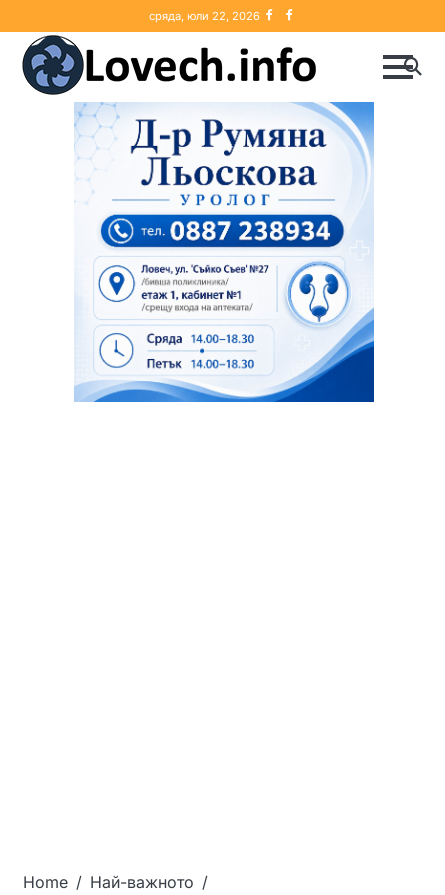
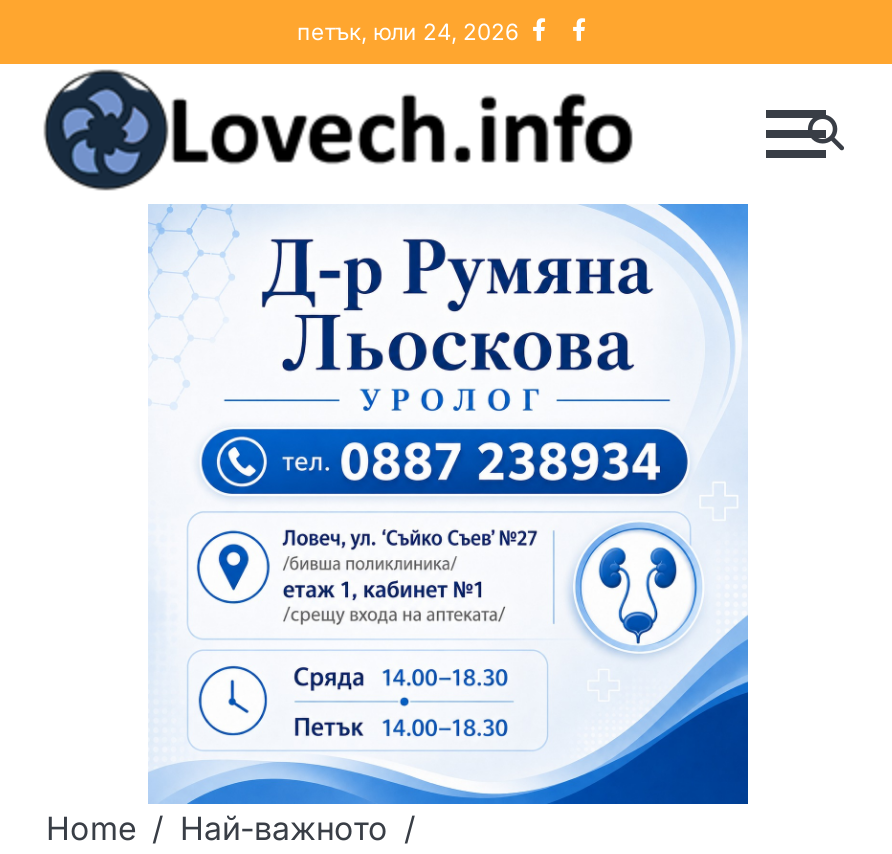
- сряда, юли 22, 2026
+ петък, юли 24, 2026
